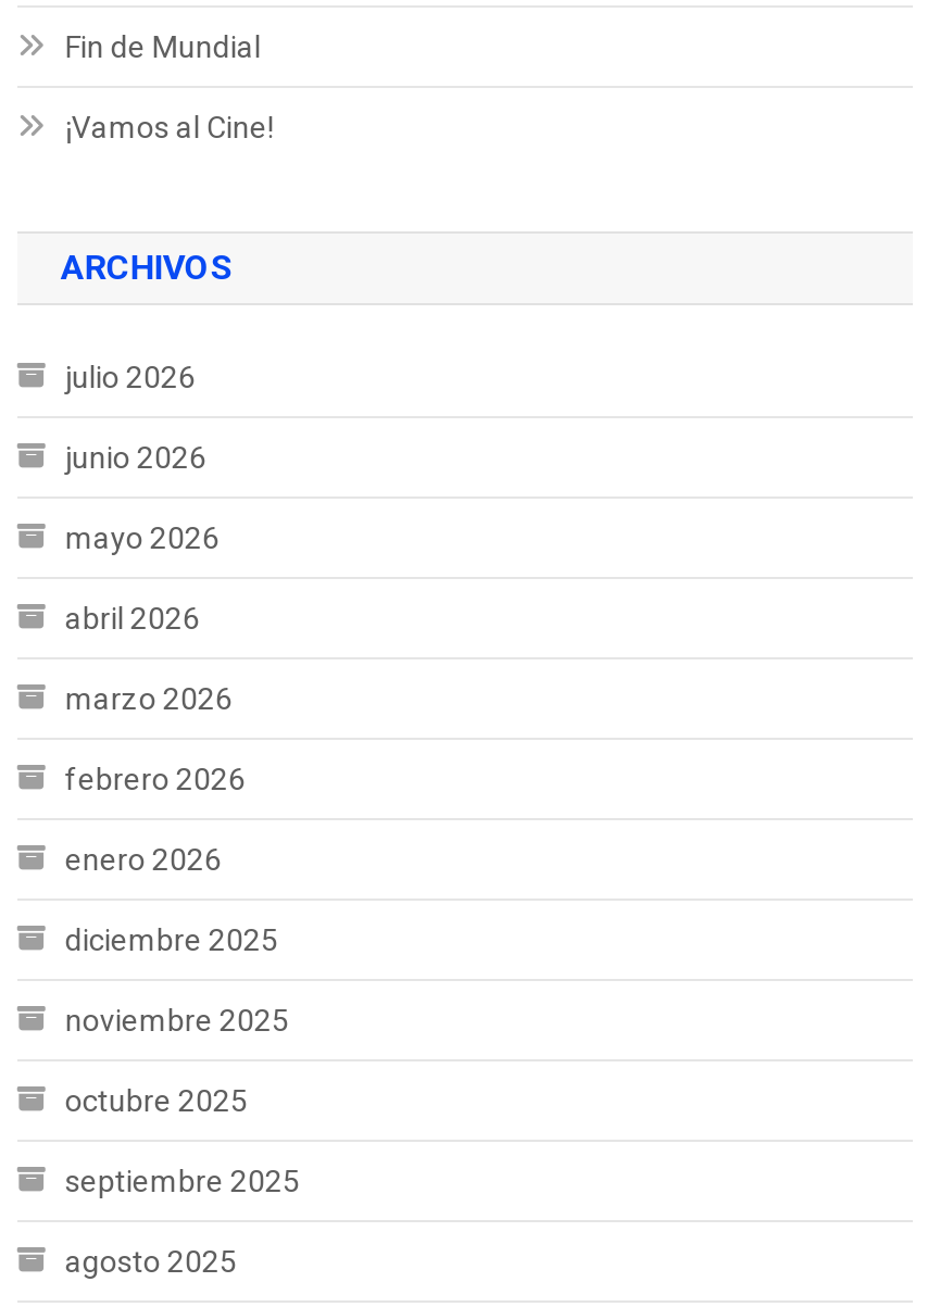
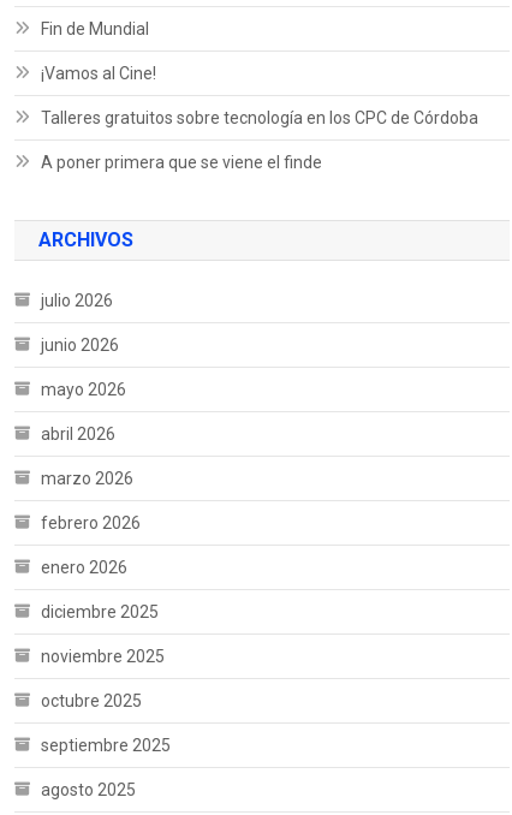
+ Talleres gratuitos sobre tecnología en los CPC de Córdoba
+ A poner primera que se viene el finde
